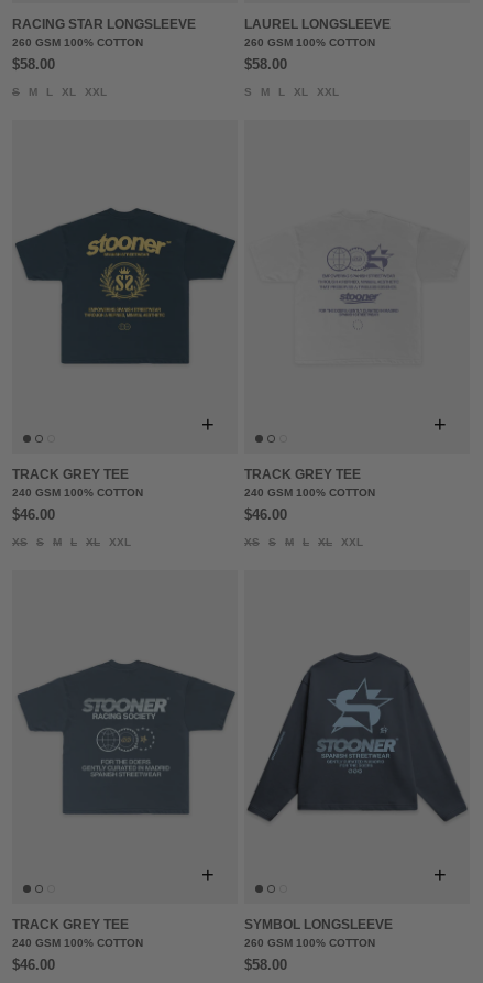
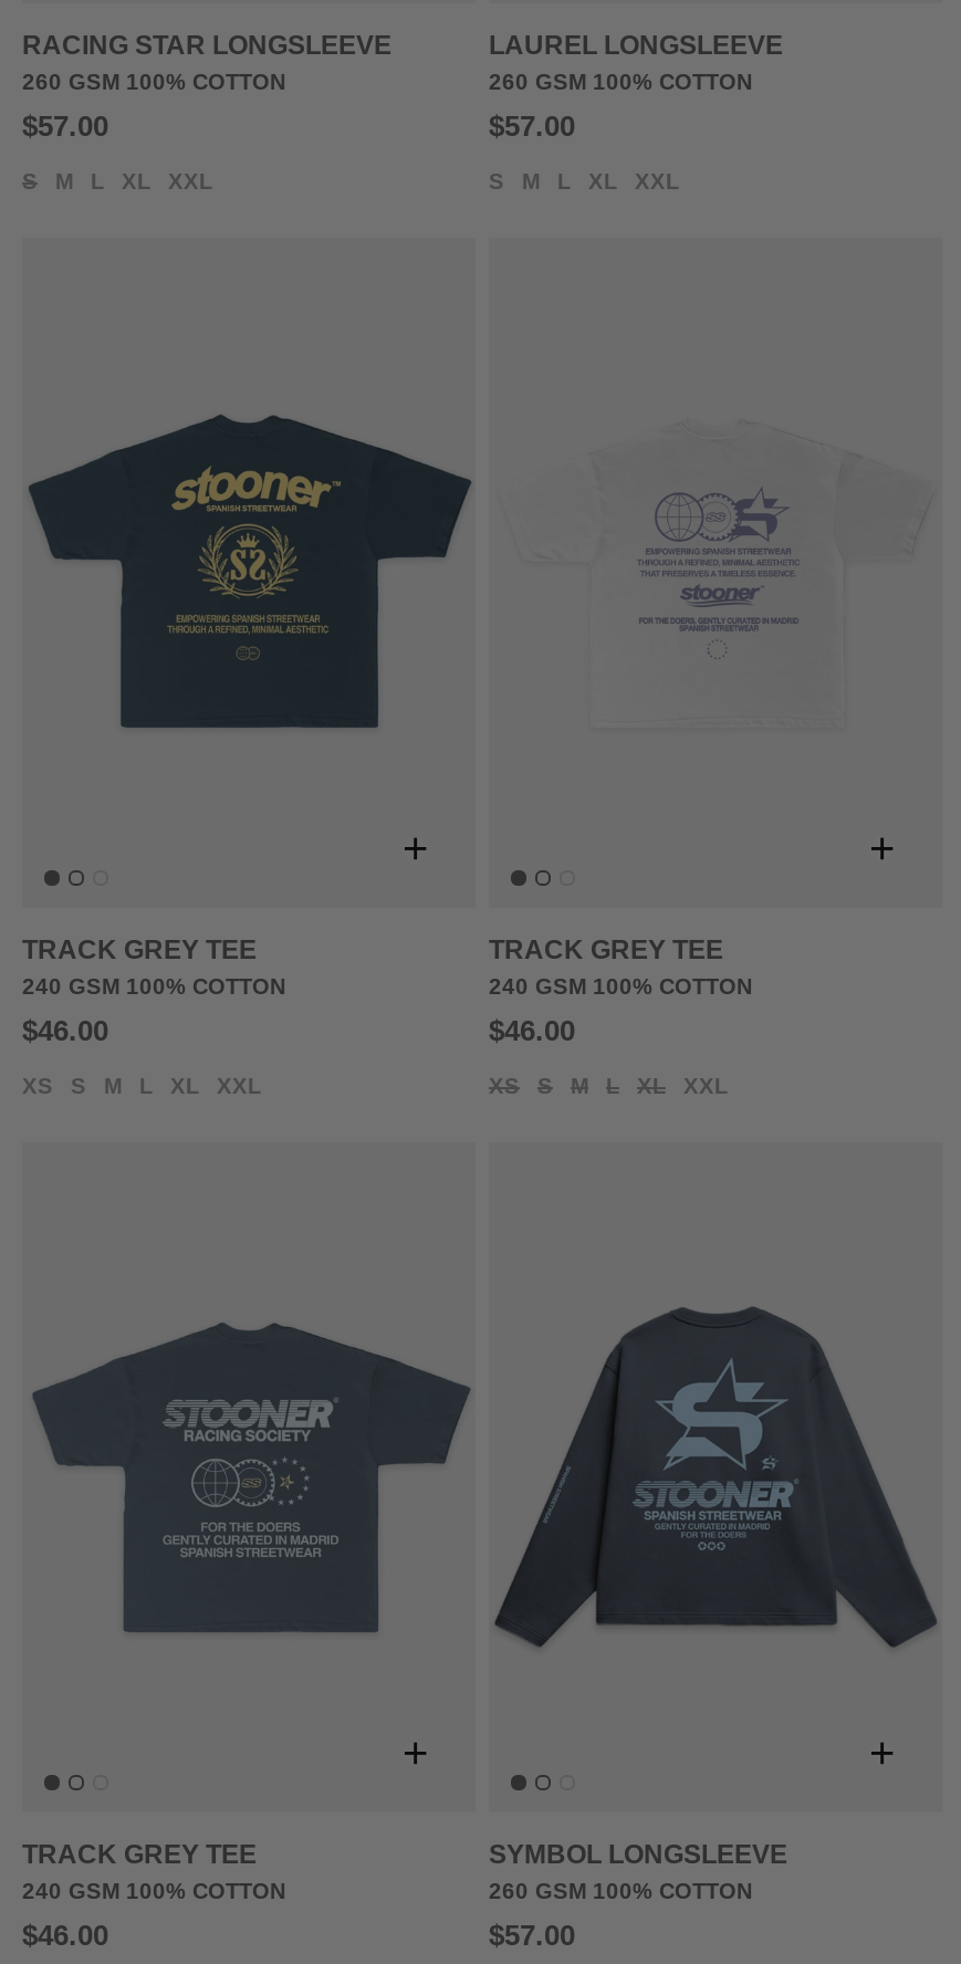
- $58.00
+ $57.00

- $58.00
+ $57.00

- $58.00
+ $57.00
